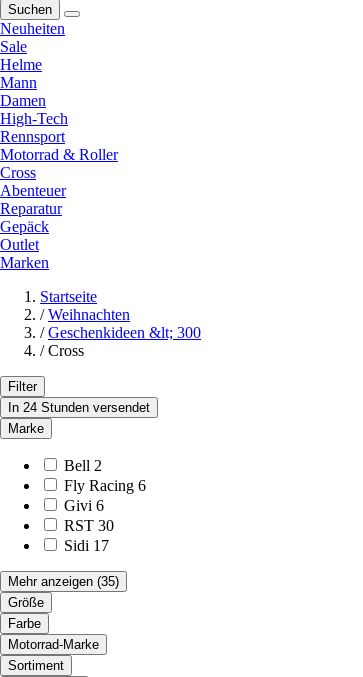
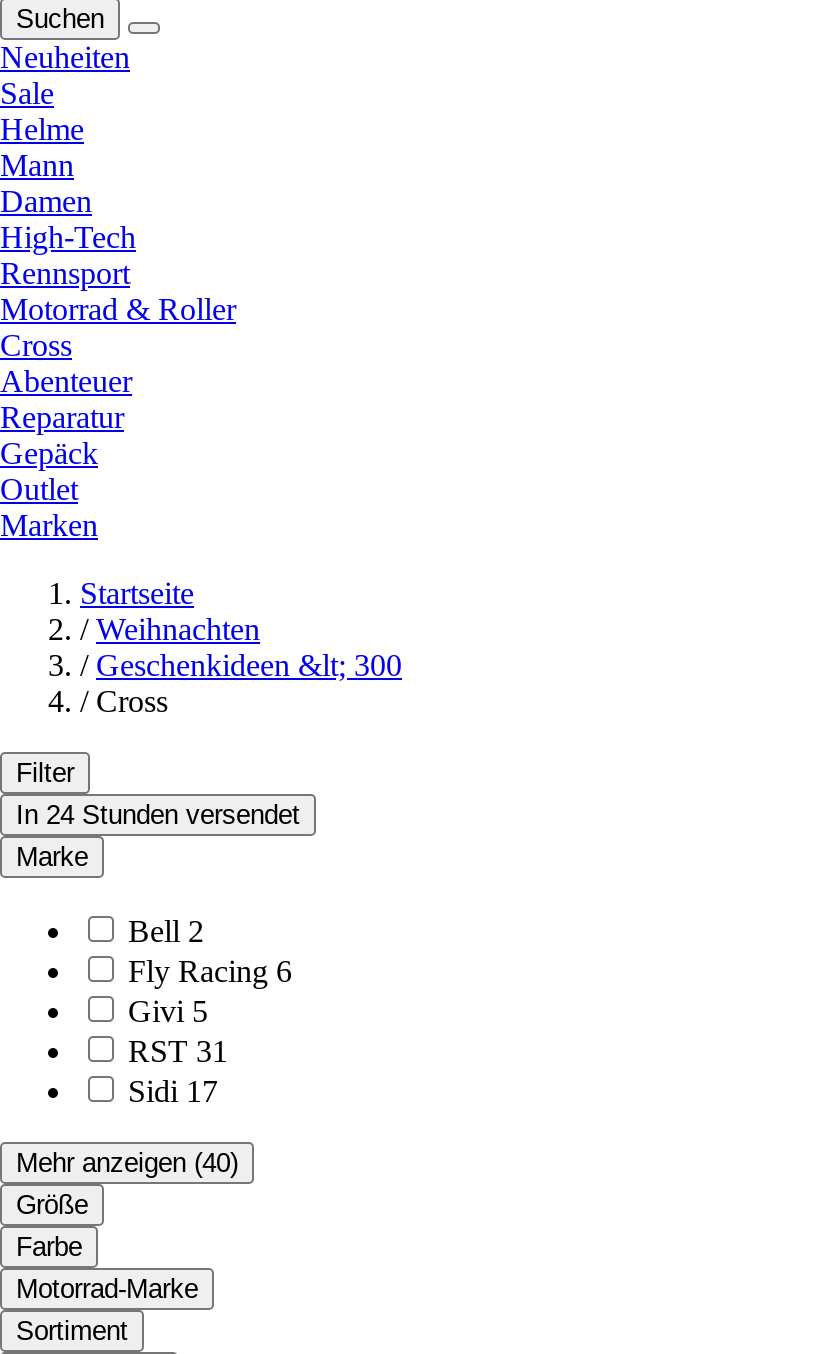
- Givi 6
+ Givi 5

- RST 30
+ RST 31

- Mehr anzeigen (35)
+ Mehr anzeigen (40)
